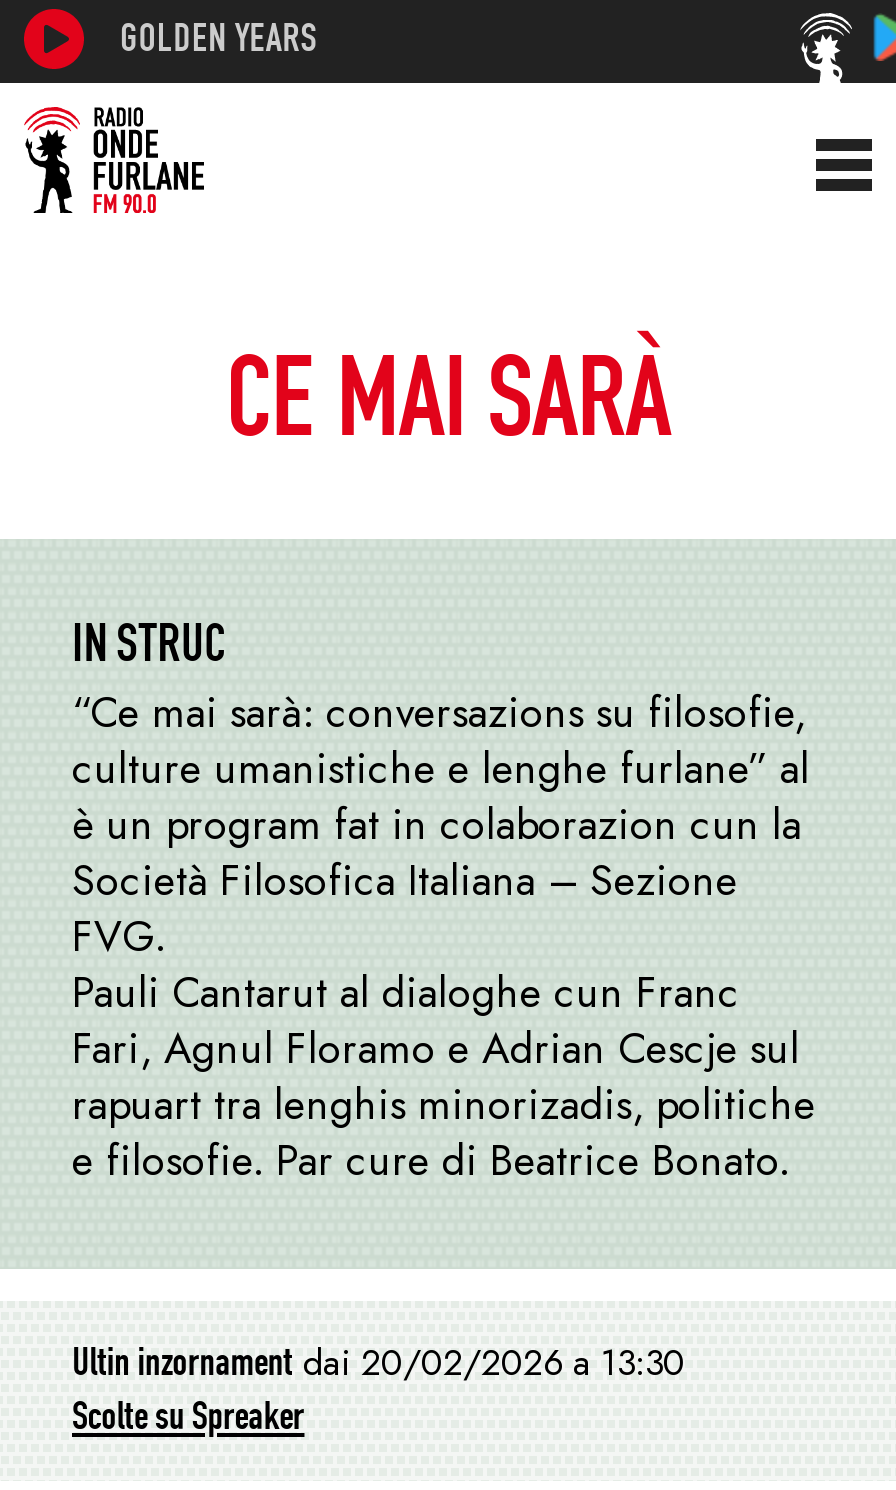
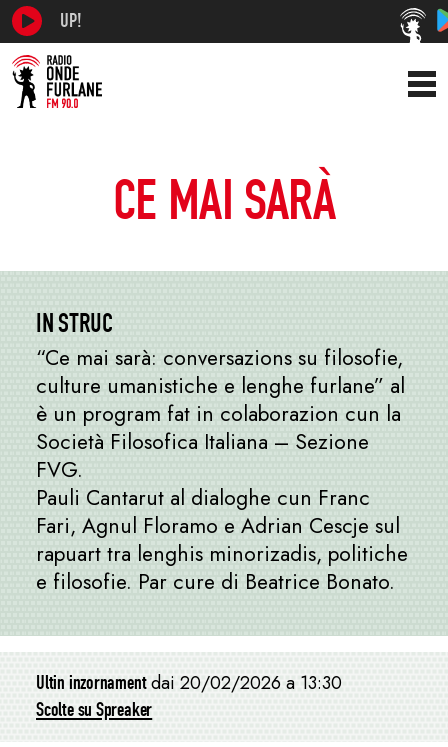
- GOLDEN YEARS
+ UP!
